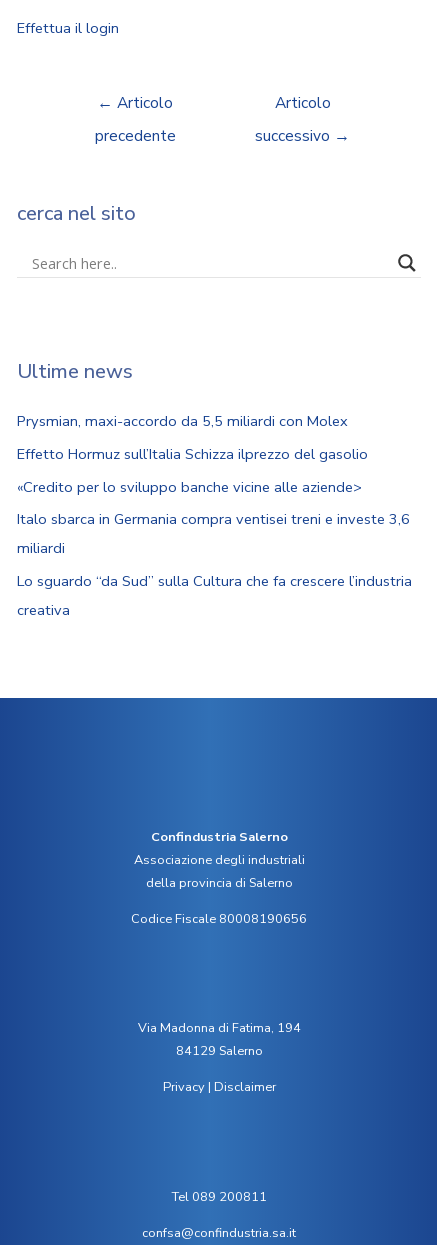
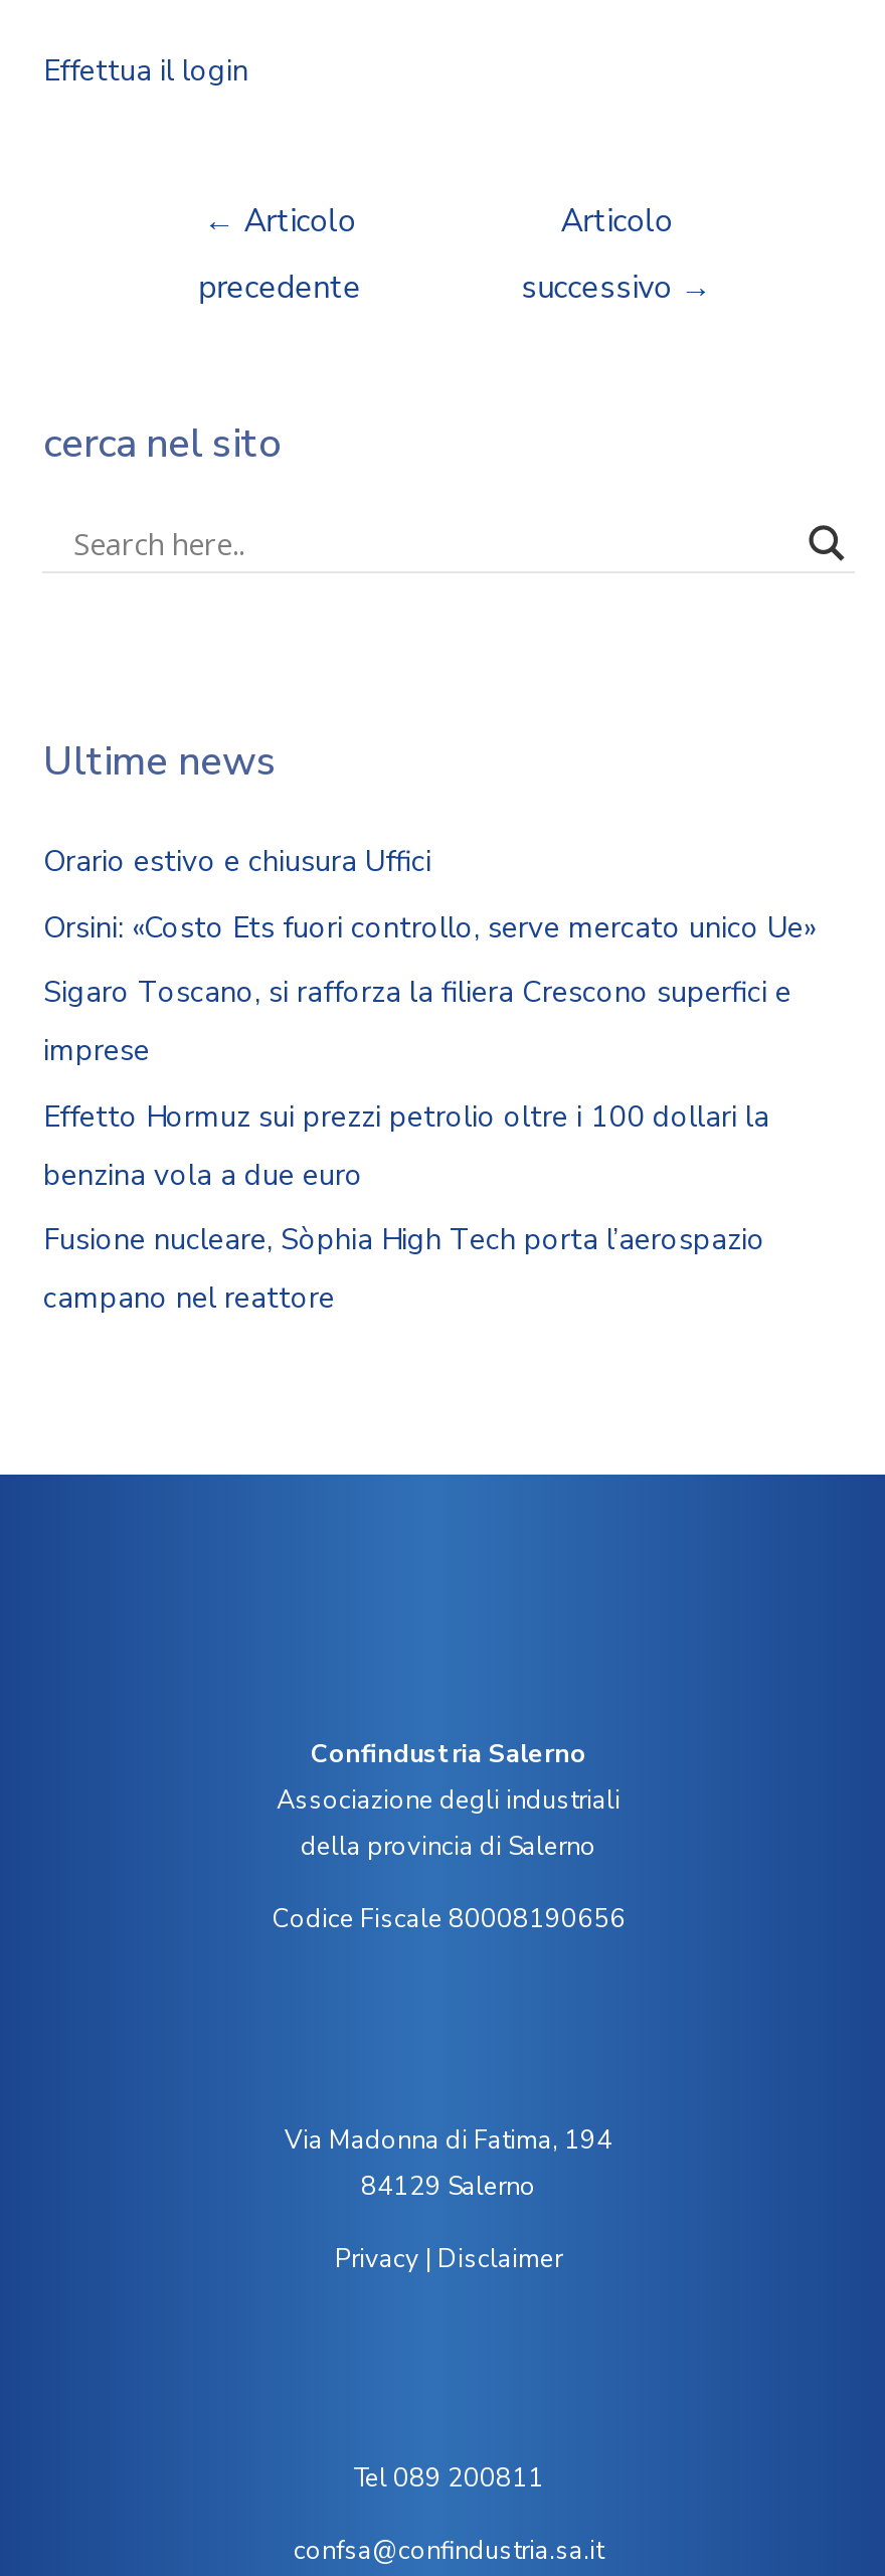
- Prysmian, maxi-accordo da 5,5 miliardi con Molex
+ Orario estivo e chiusura Uffici

- Effetto Hormuz sull’Italia Schizza ilprezzo del gasolio
+ Orsini: «Costo Ets fuori controllo, serve mercato unico Ue»

- «Credito per lo sviluppo banche vicine alle aziende>
+ Sigaro Toscano, si rafforza la filiera Crescono superfici e
+ imprese

- Italo sbarca in Germania compra ventisei treni e investe 3,6
- miliardi
+ Effetto Hormuz sui prezzi petrolio oltre i 100 dollari la
+ benzina vola a due euro

- Lo sguardo “da Sud” sulla Cultura che fa crescere l’industria
- creativa
+ Fusione nucleare, Sòphia High Tech porta l’aerospazio
+ campano nel reattore
